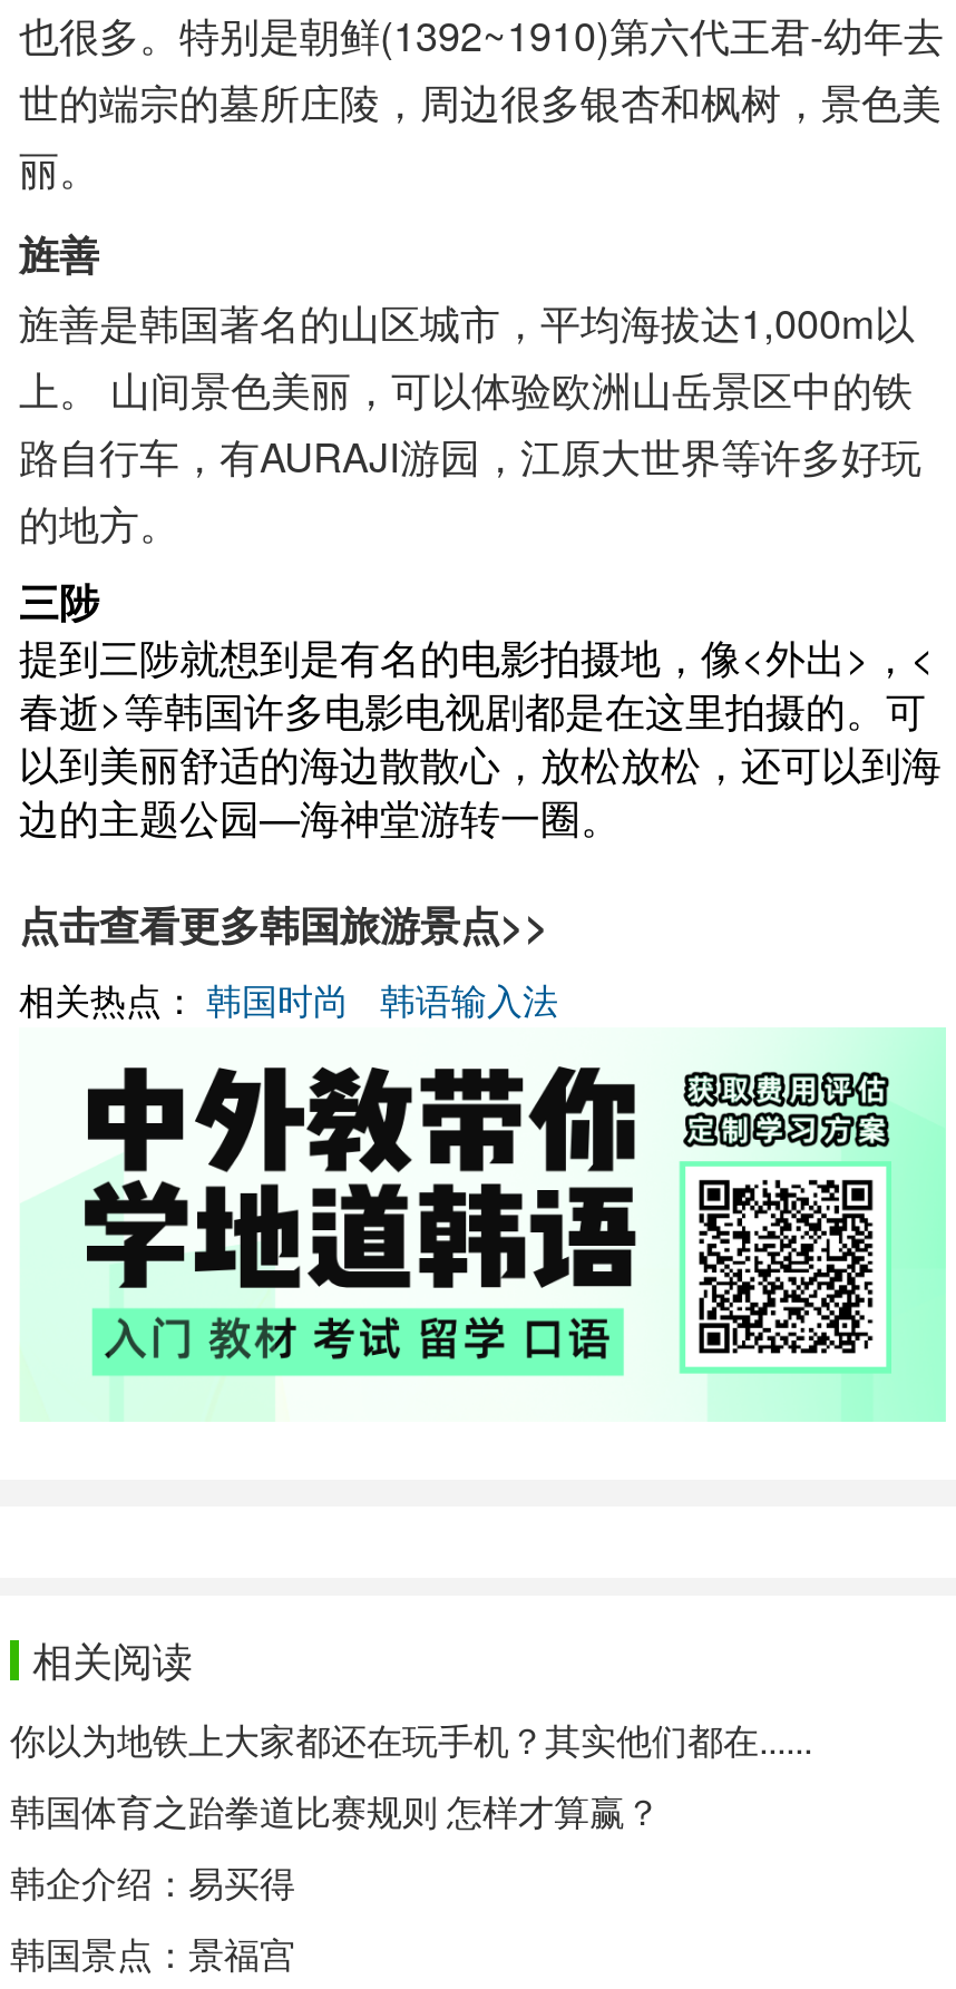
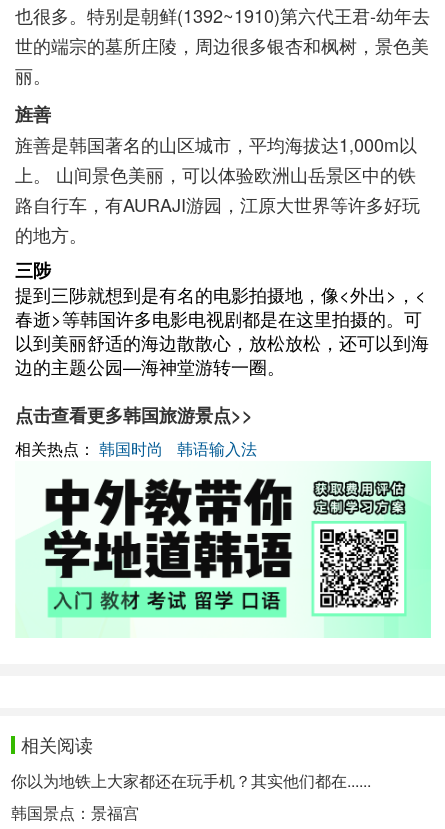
- 韩国体育之跆拳道比赛规则 怎样才算赢？
- 韩企介绍：易买得
